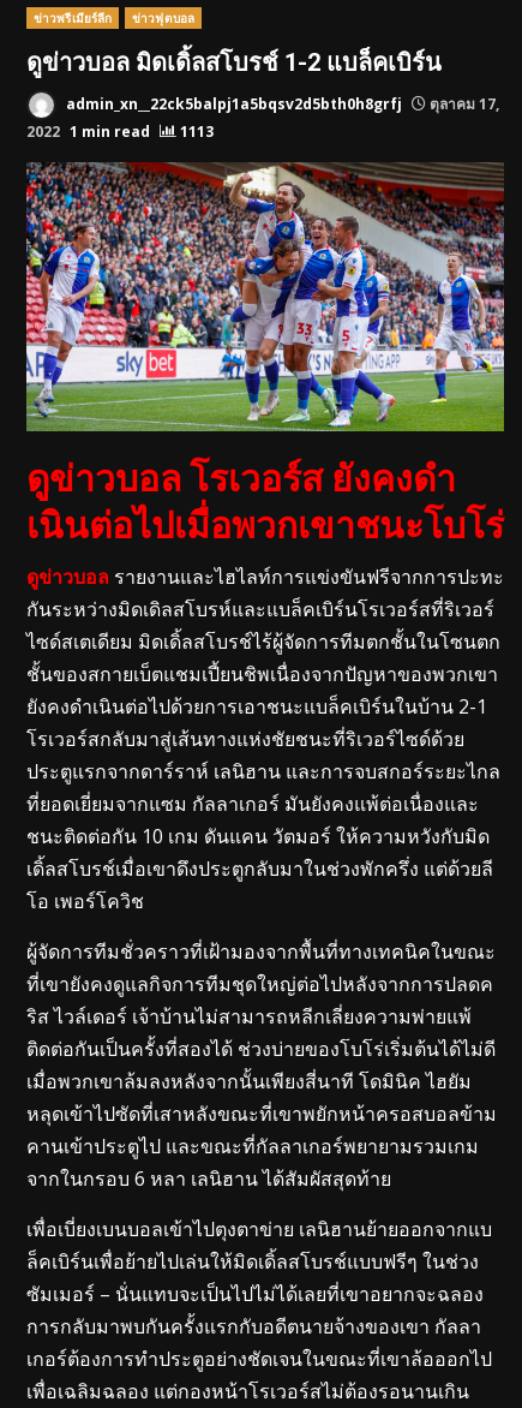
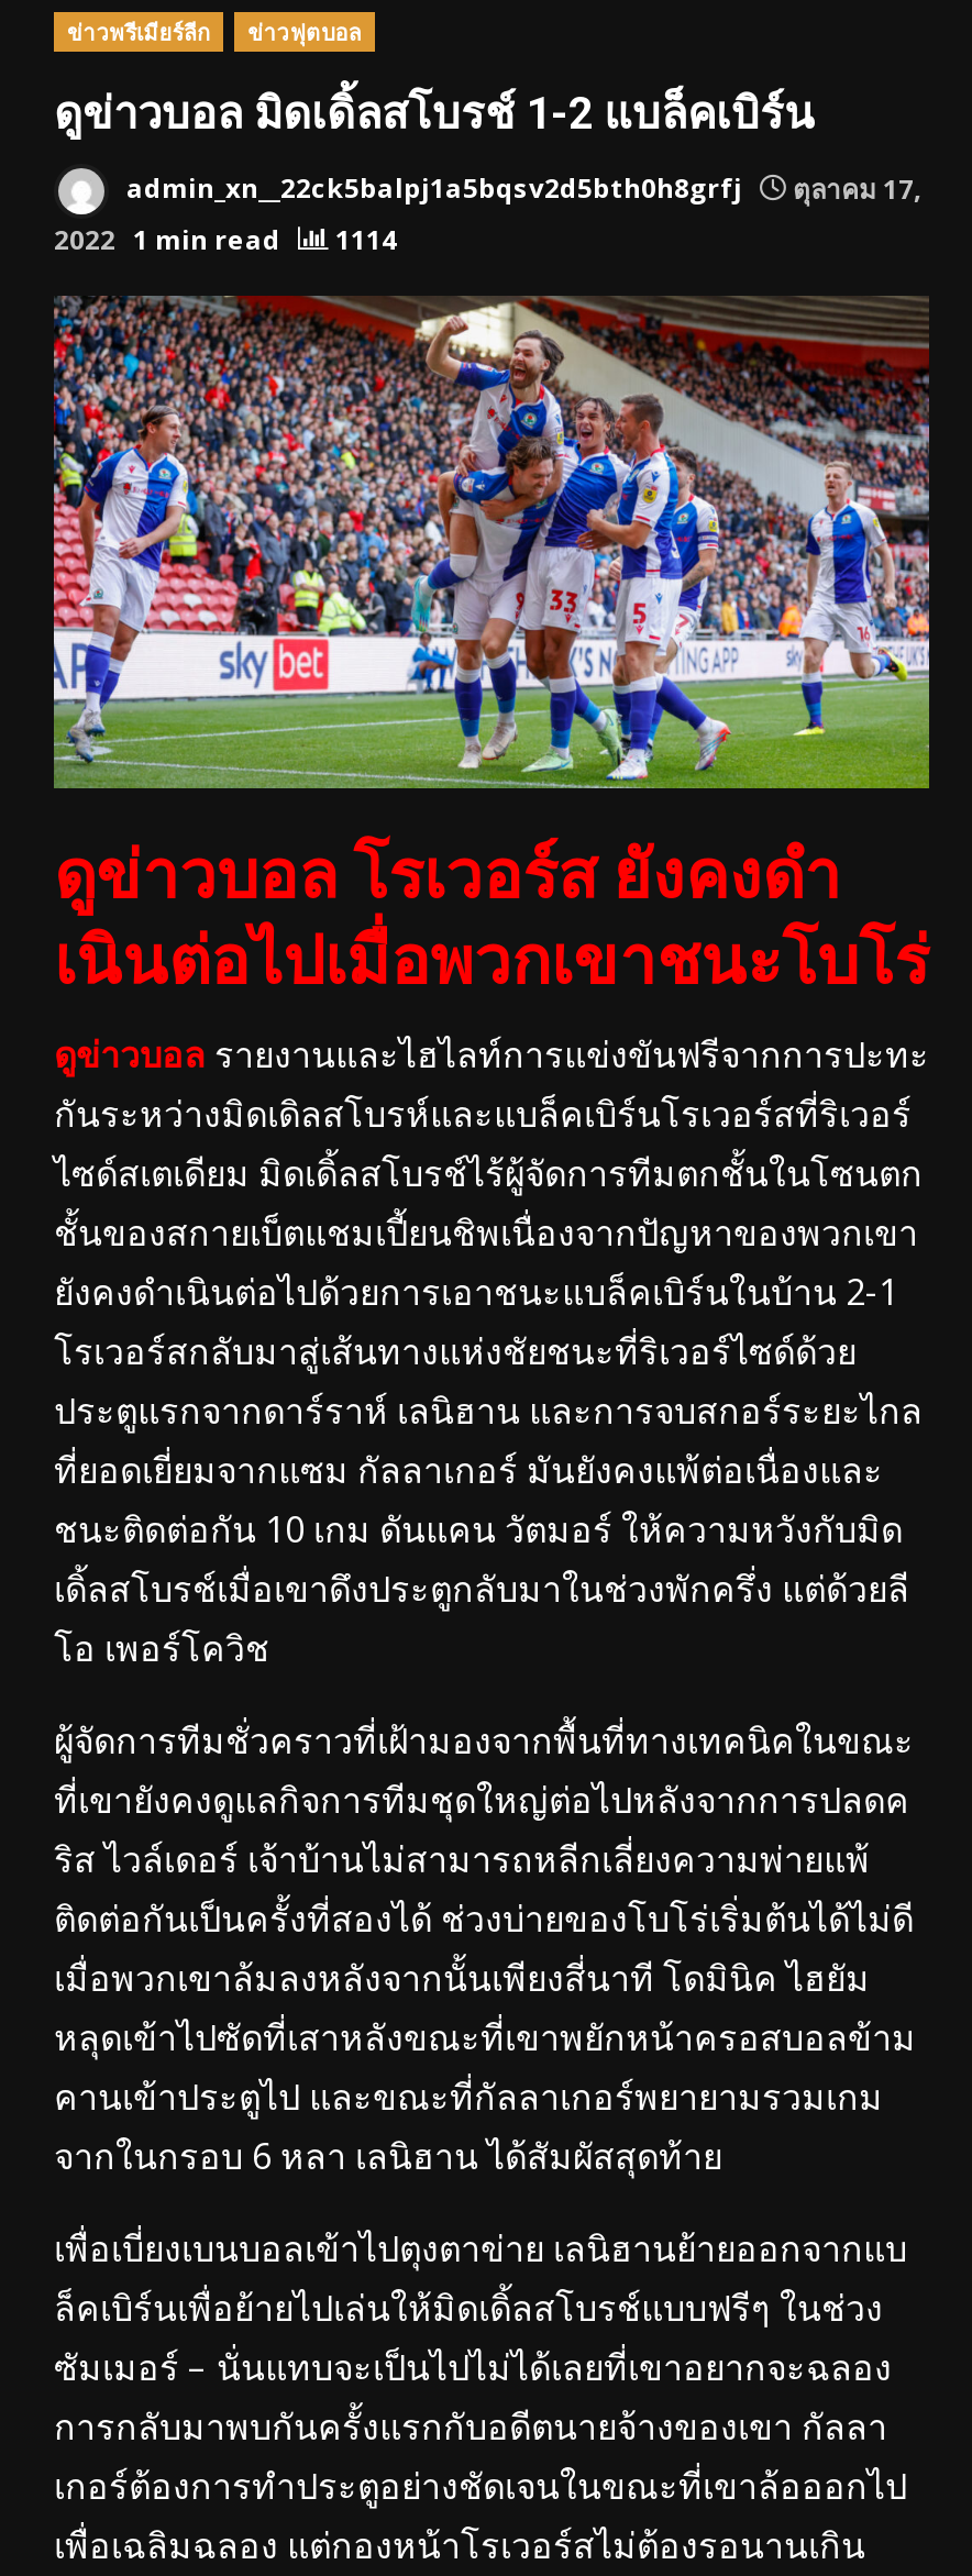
- 2022 1 min read 1113
+ 2022 1 min read 1114
